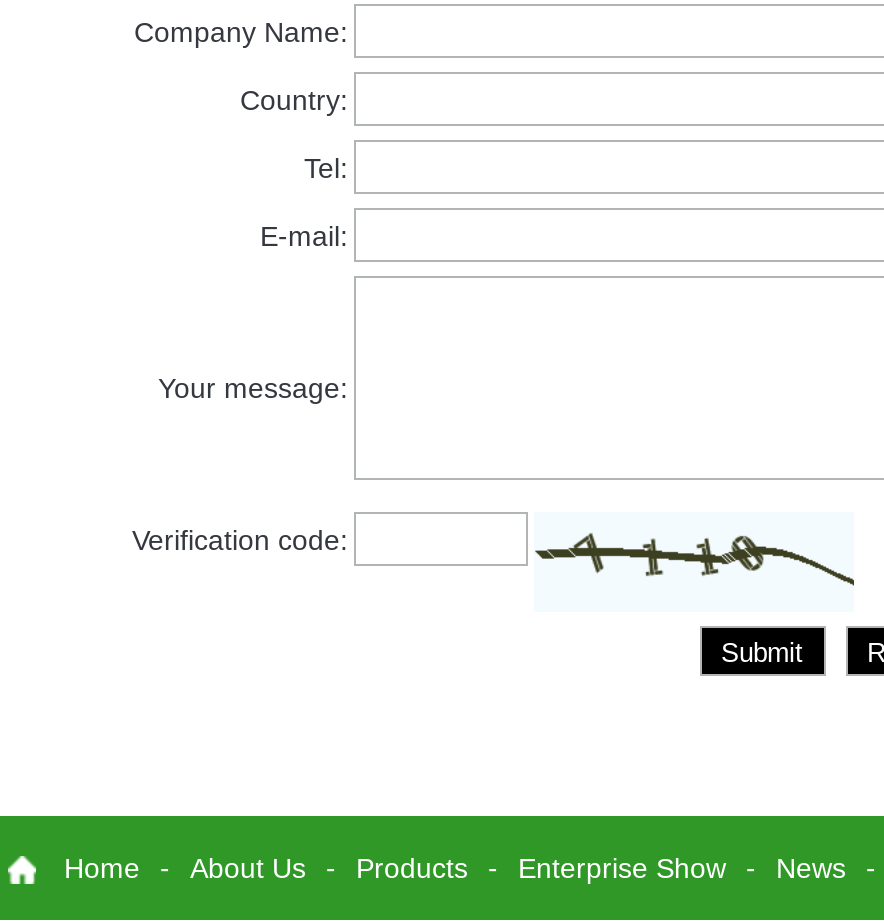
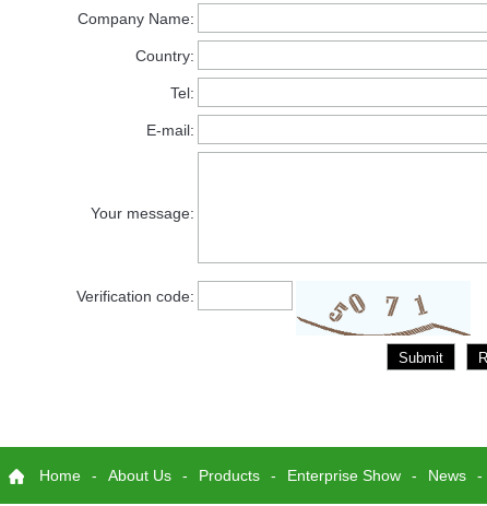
- [image]
+ [image]
